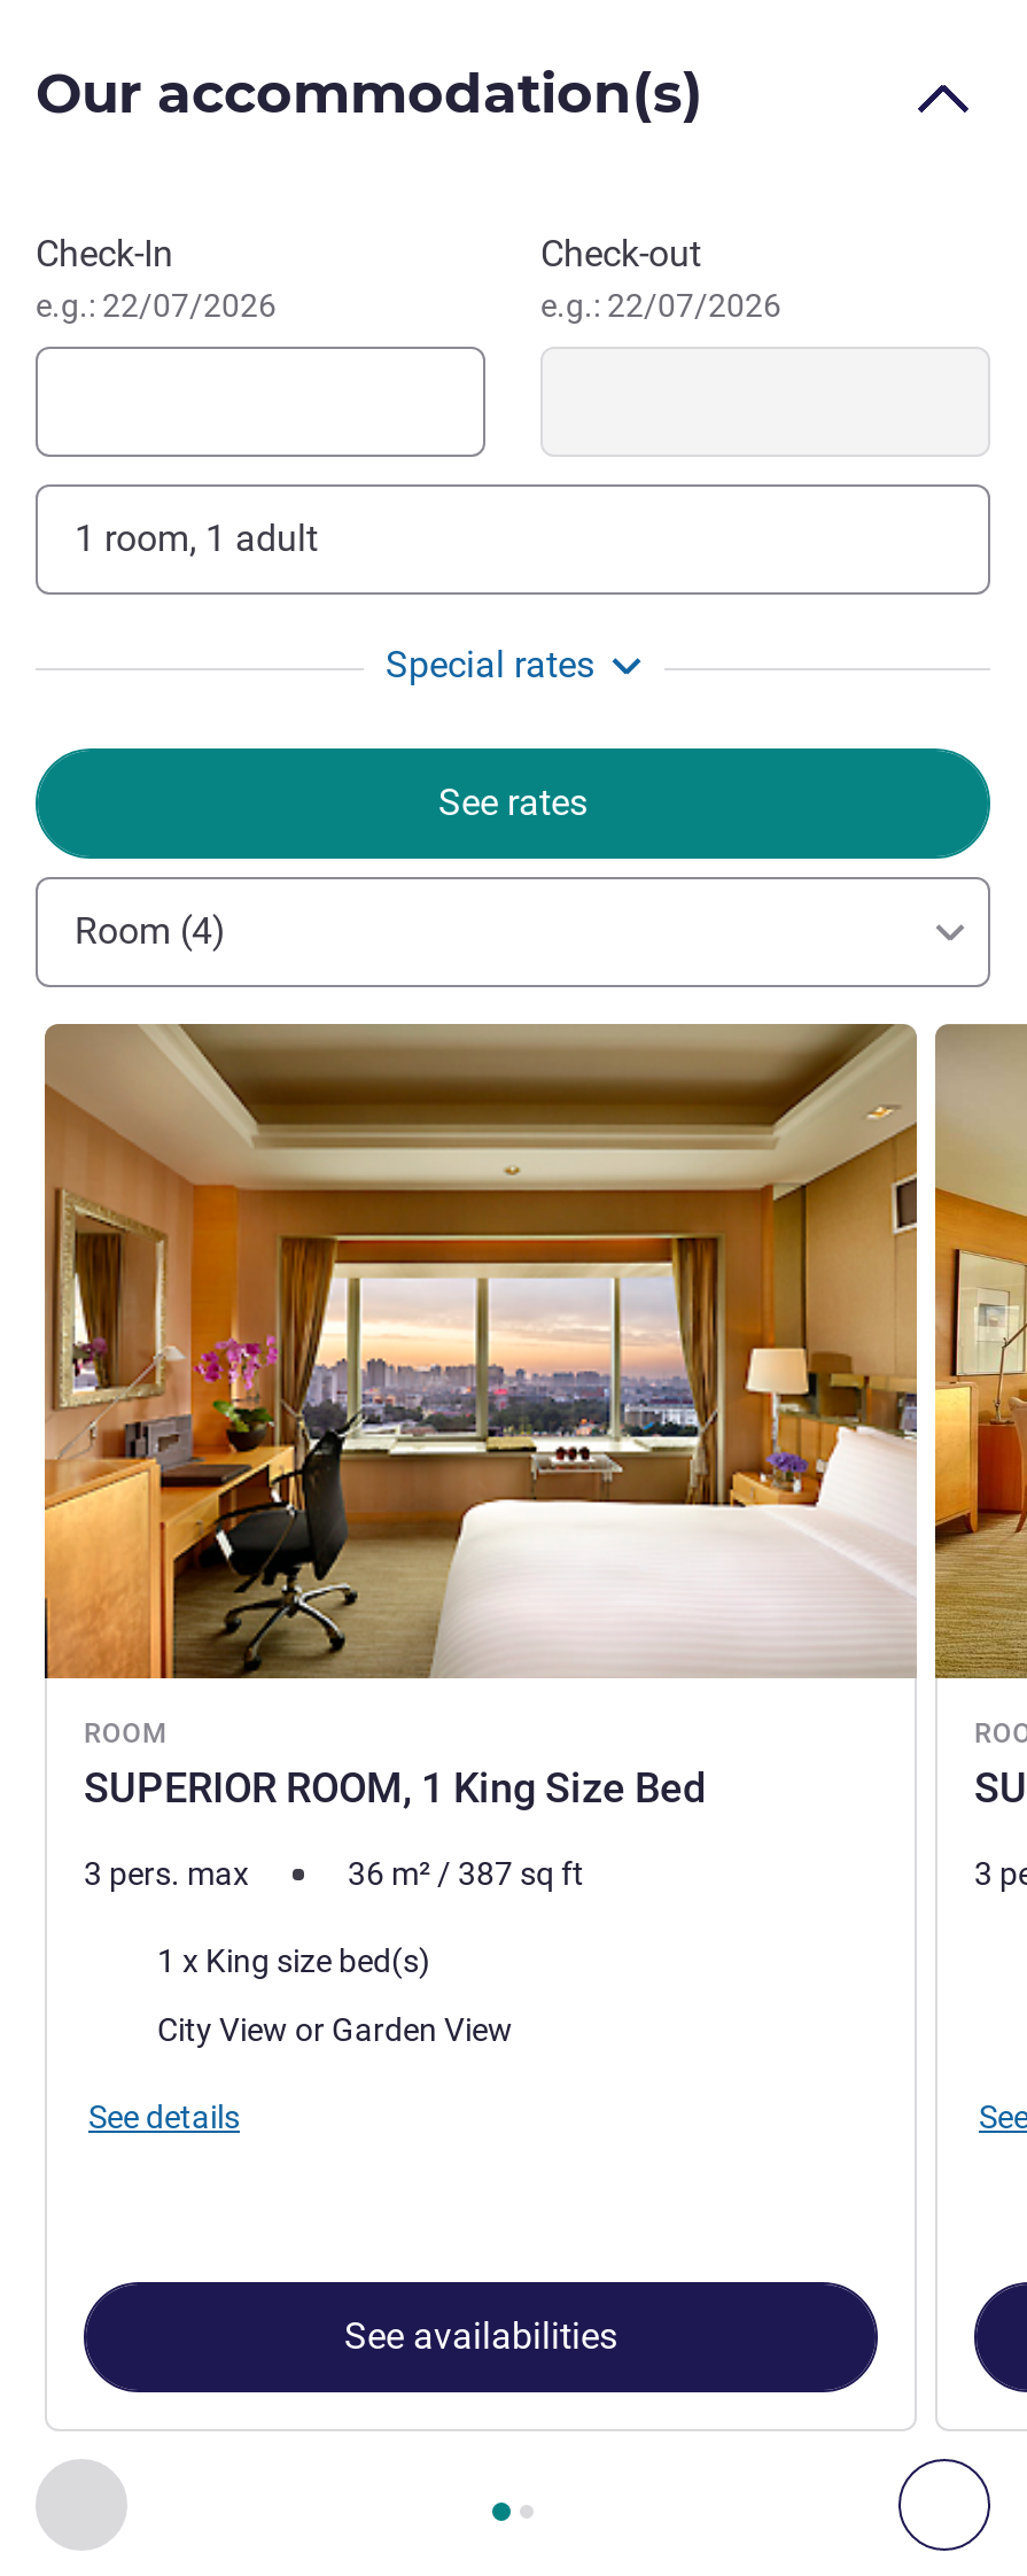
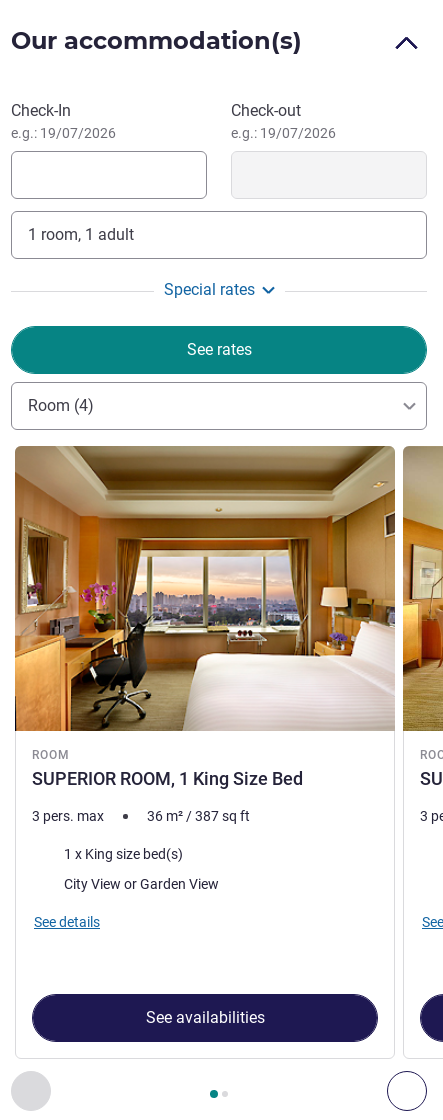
- e.g.: 22/07/2026
+ e.g.: 19/07/2026

- e.g.: 22/07/2026
+ e.g.: 19/07/2026
